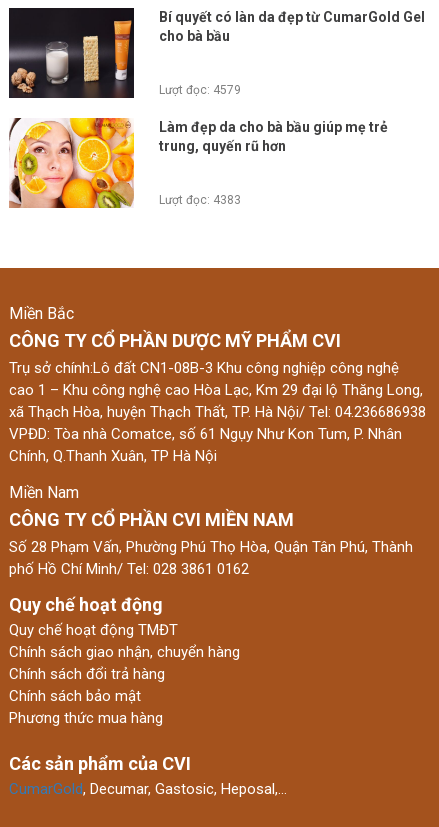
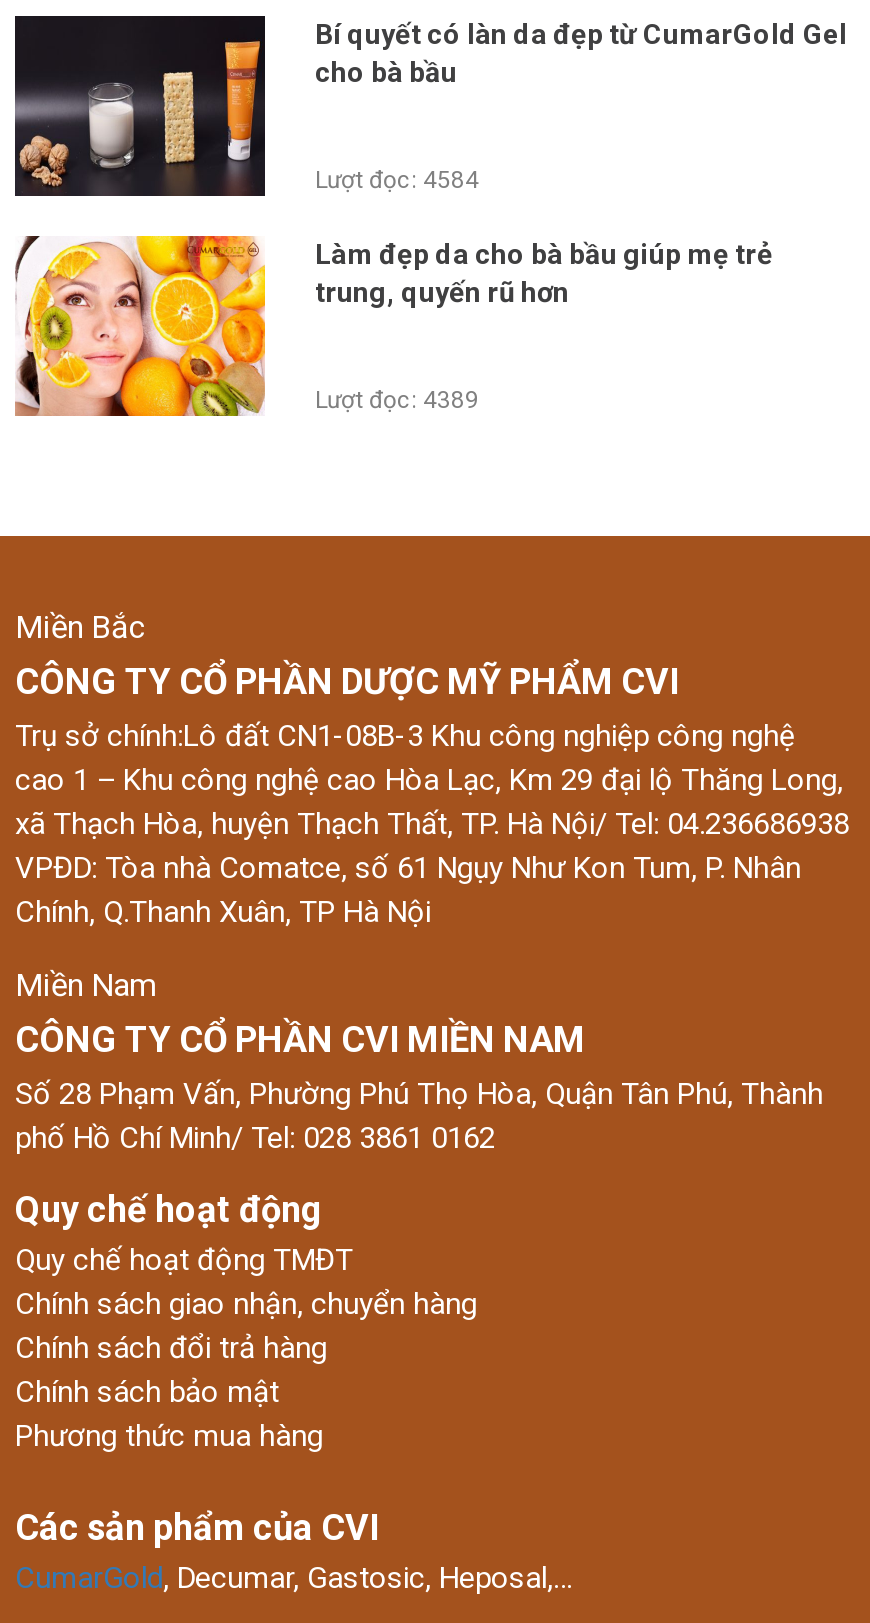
- Lượt đọc: 4579
+ Lượt đọc: 4584

- Lượt đọc: 4383
+ Lượt đọc: 4389
